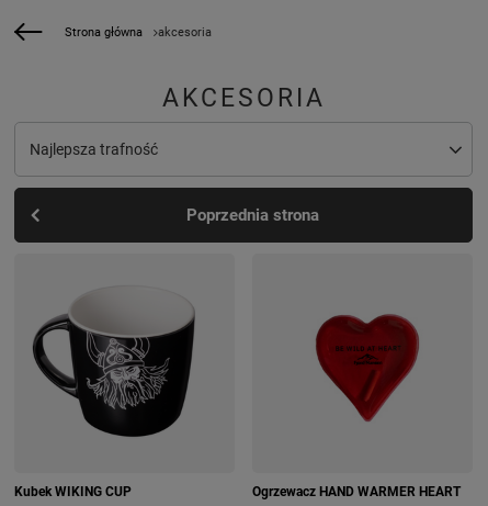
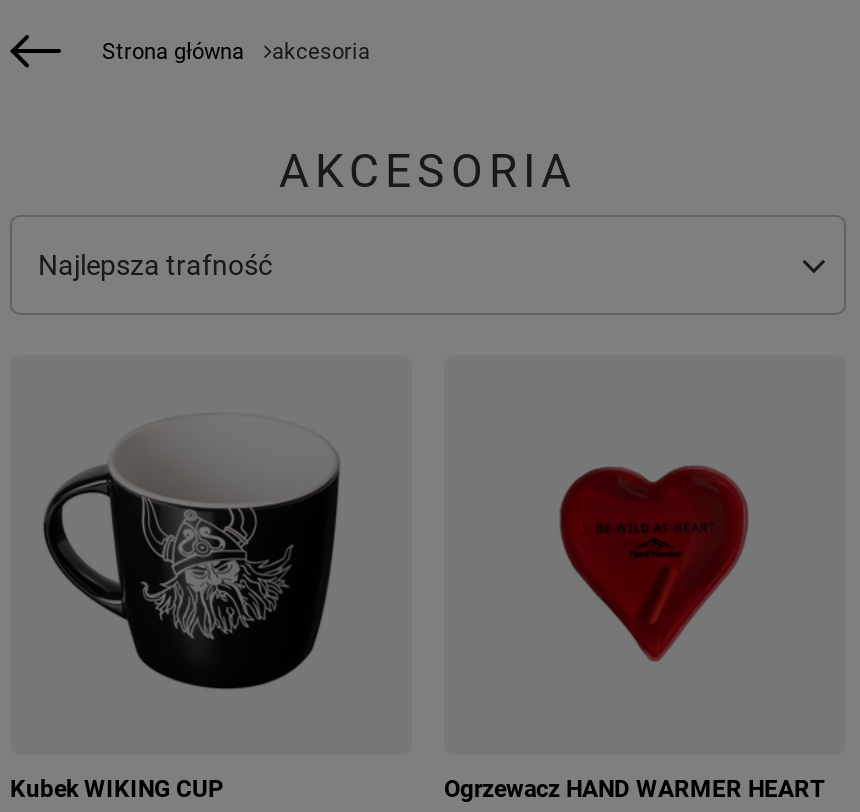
- Poprzednia strona
